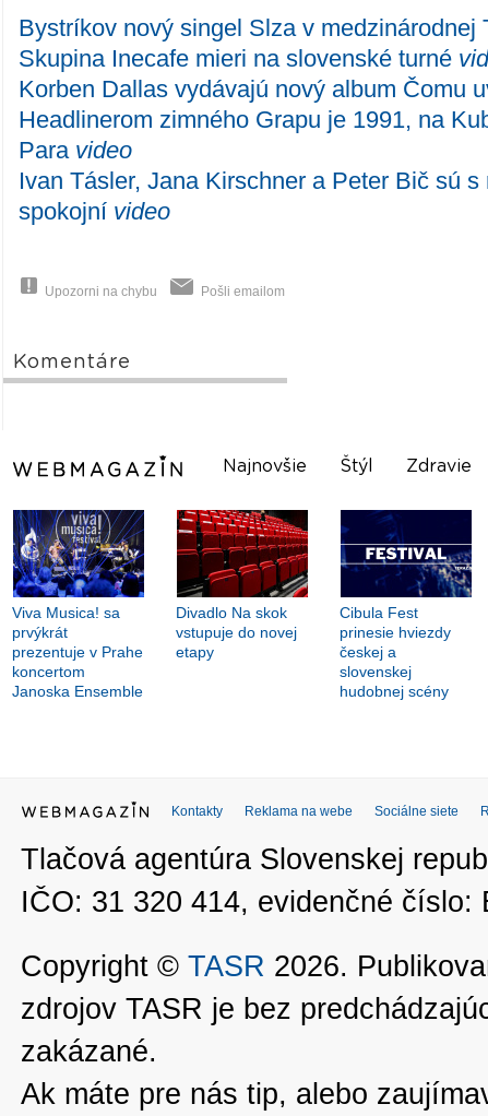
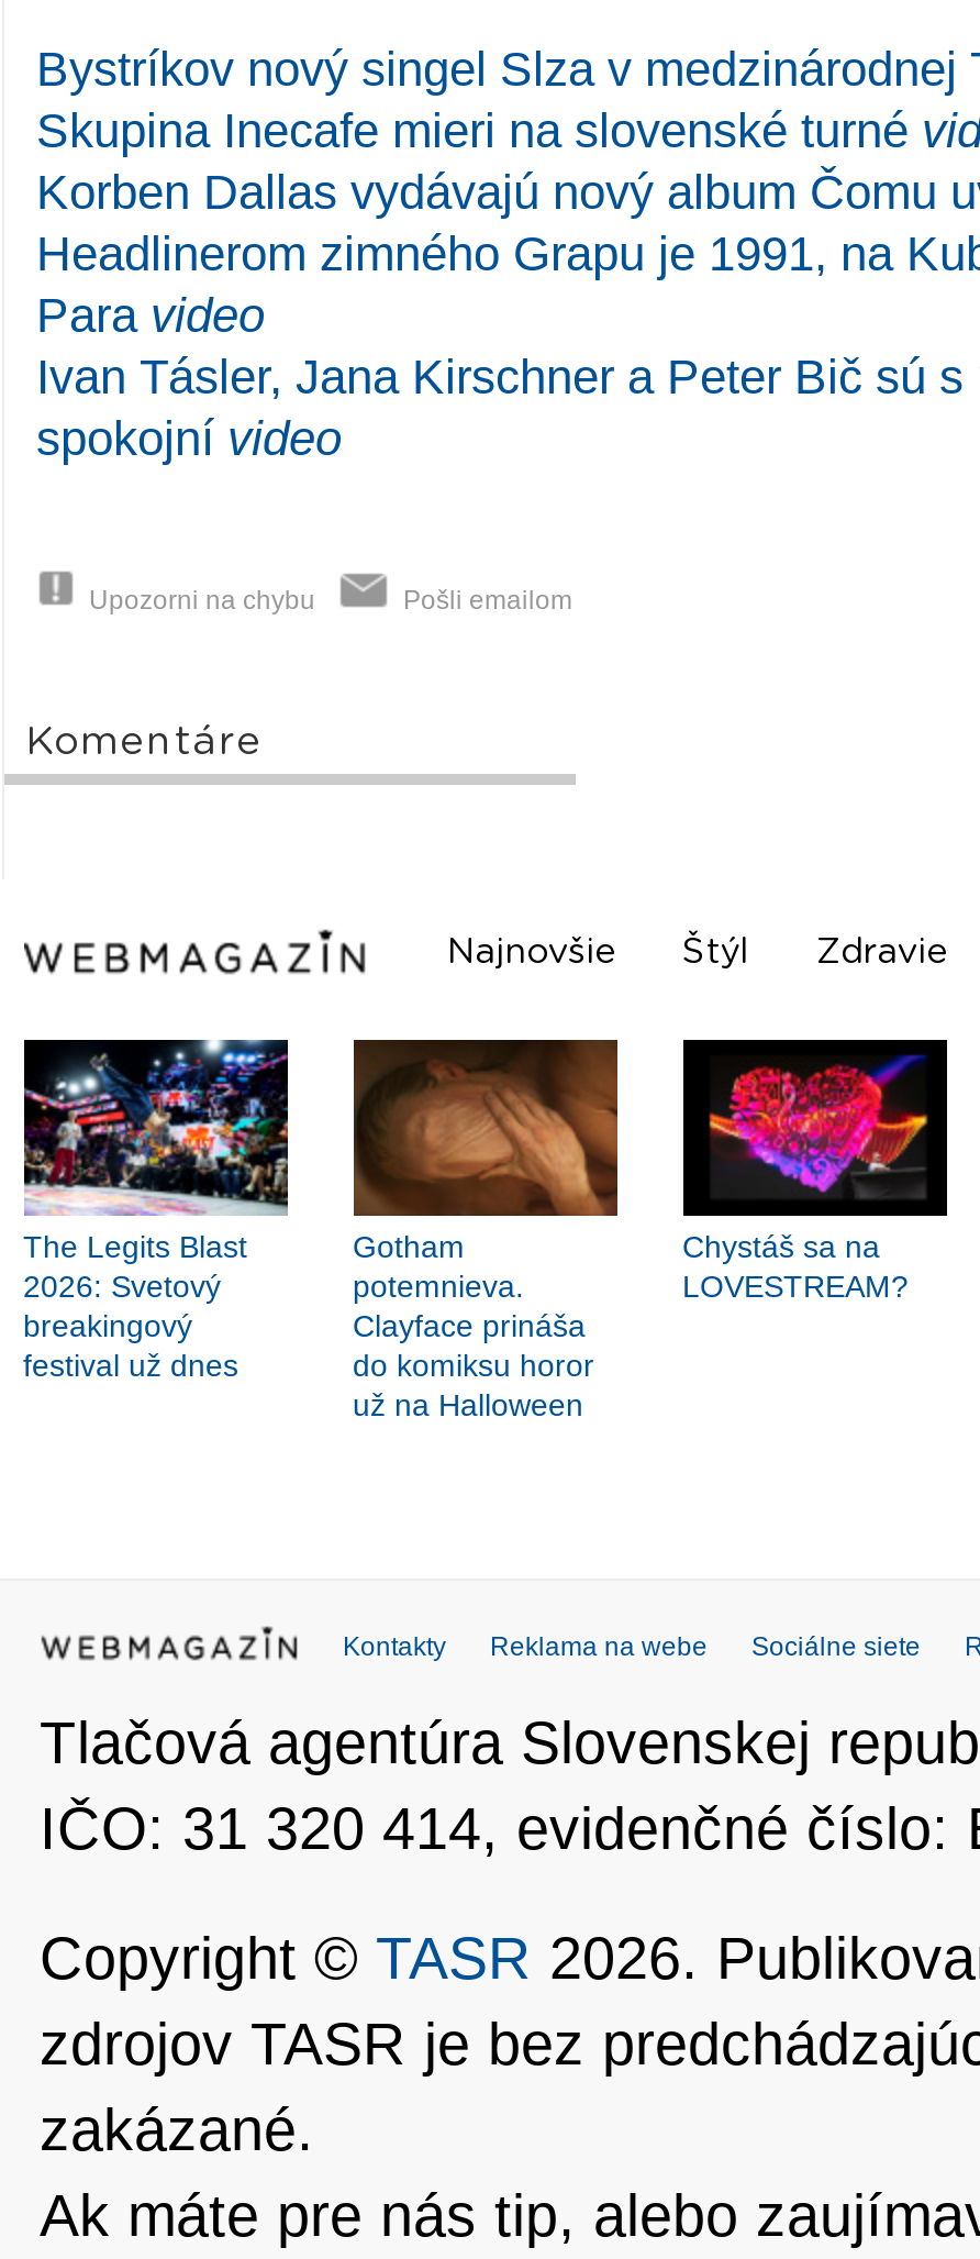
- [image]
- Viva Musica! sa
- prvýkrát
- prezentuje v Prahe
- koncertom
- Janoska Ensemble
+ [image]
+ The Legits Blast
+ 2026: Svetový
+ breakingový
+ festival už dnes

- [image]
- Divadlo Na skok
- vstupuje do novej
- etapy
+ [image]
+ Gotham
+ potemnieva.
+ Clayface prináša
+ do komiksu horor
+ už na Halloween

- [image]
- Cibula Fest
- prinesie hviezdy
- českej a
- slovenskej
- hudobnej scény
+ [image]
+ Chystáš sa na
+ LOVESTREAM?
